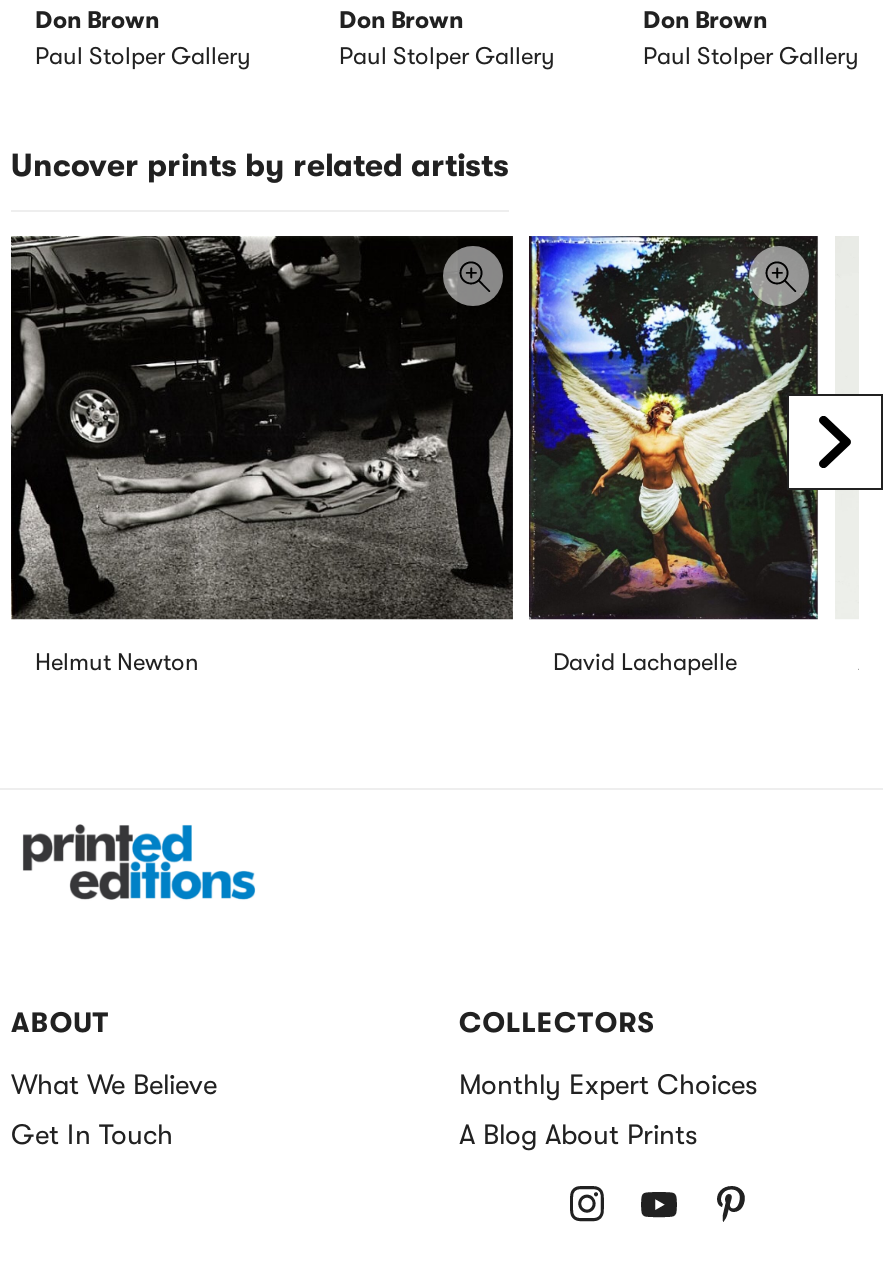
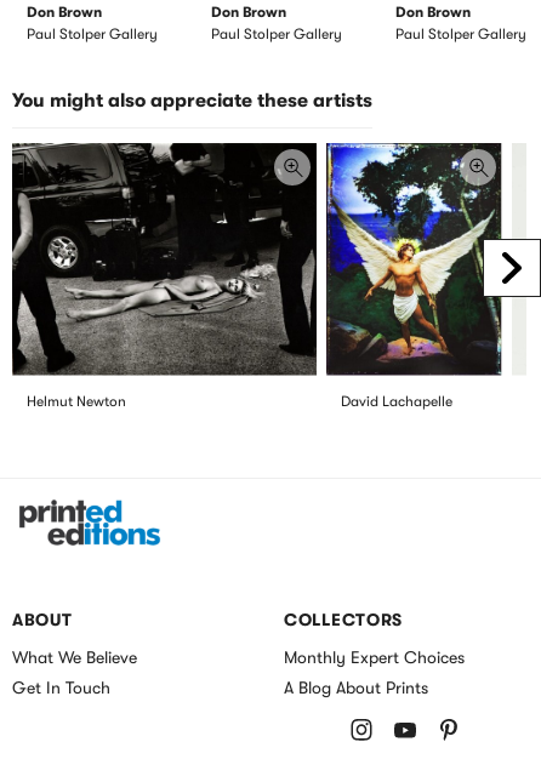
- Uncover prints by related artists
+ You might also appreciate these artists
